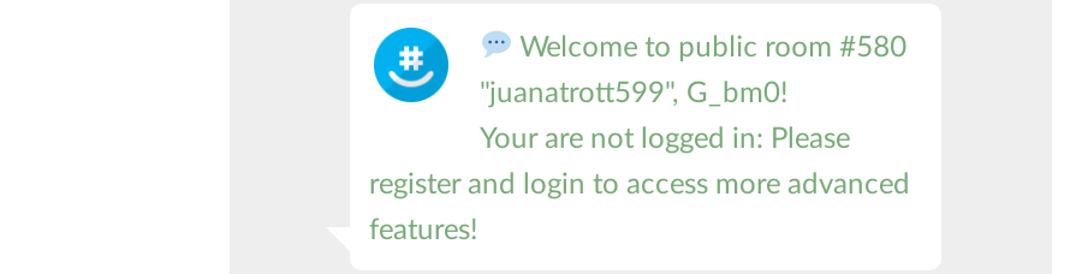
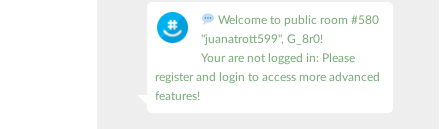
- "juanatrott599", G_bm0!
+ "juanatrott599", G_8r0!
